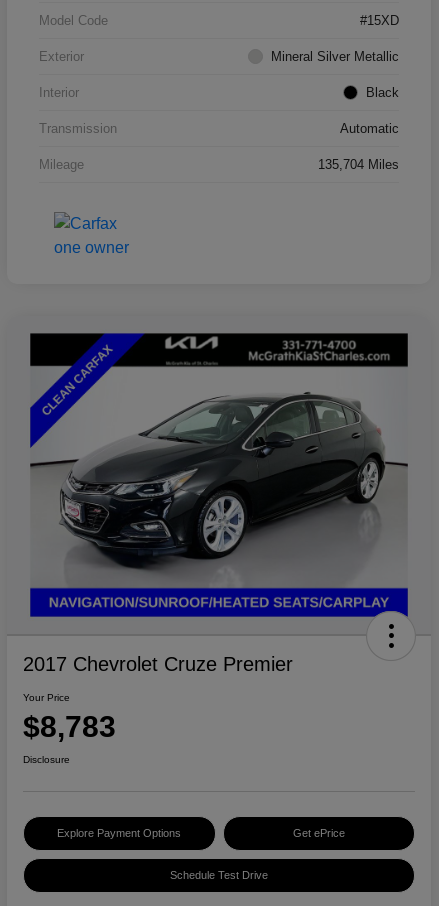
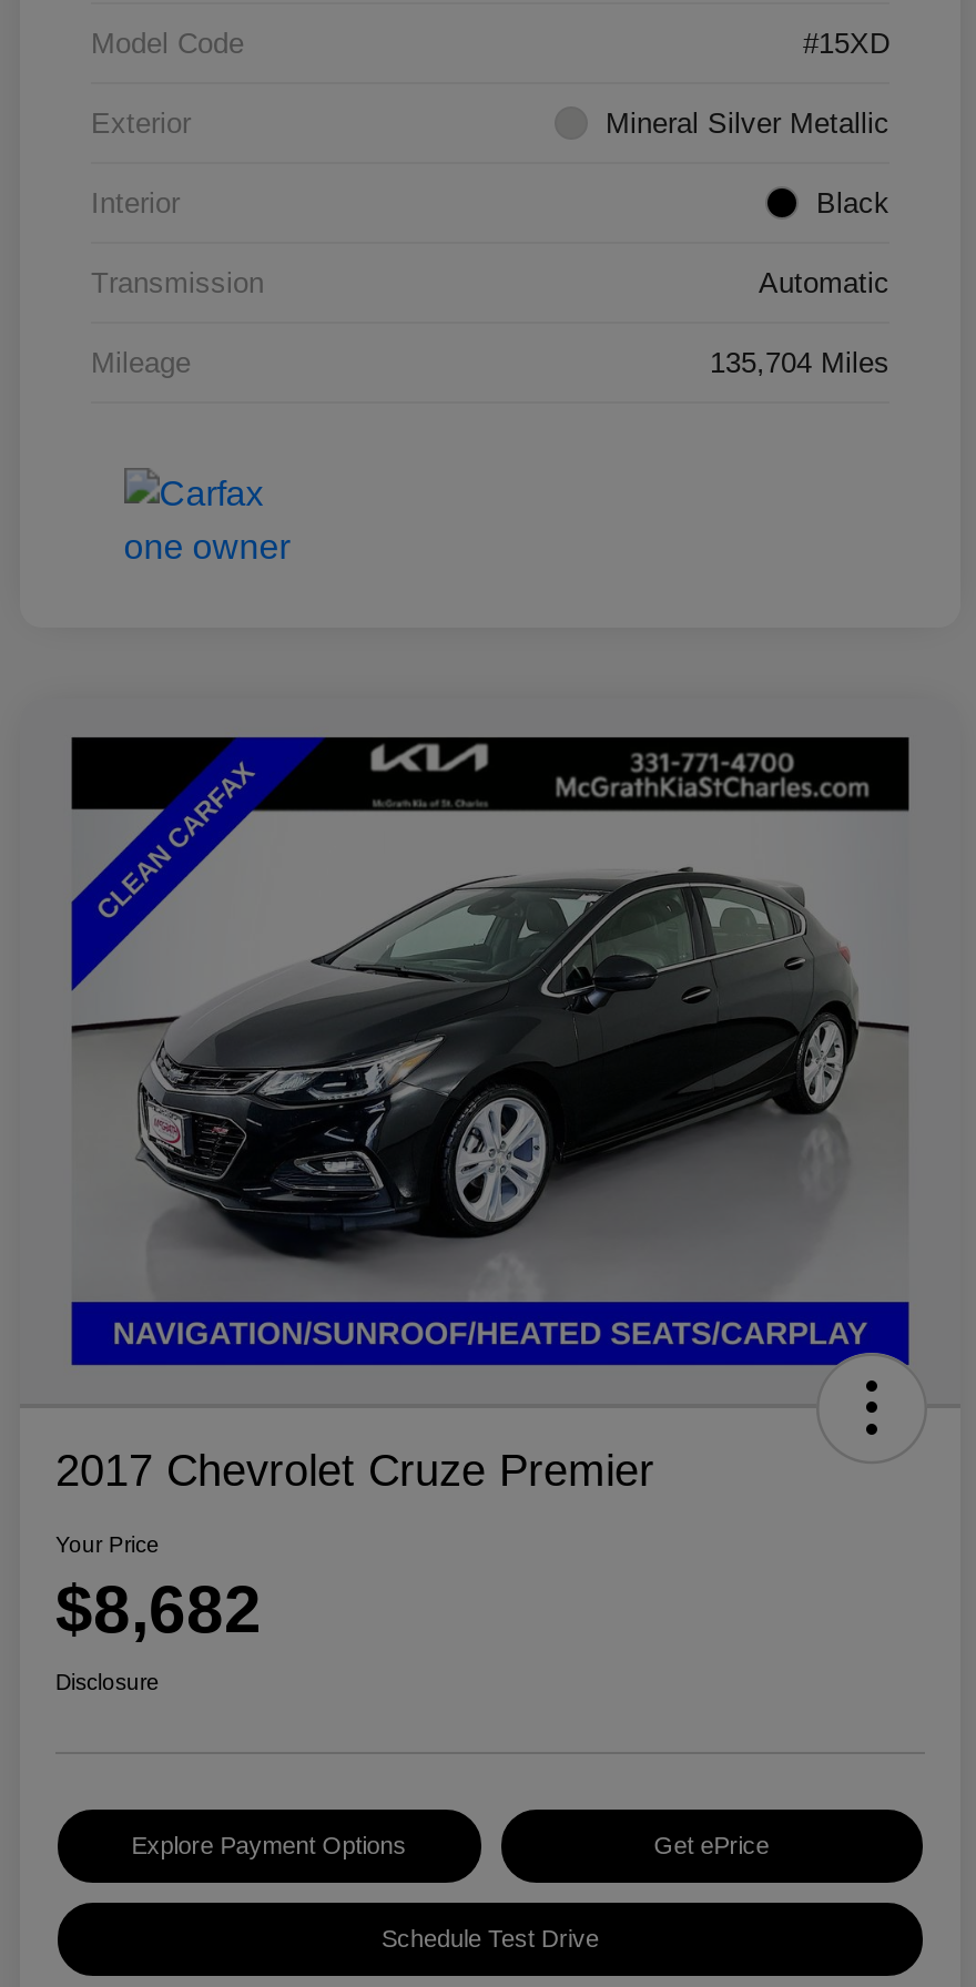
- $8,783
+ $8,682
